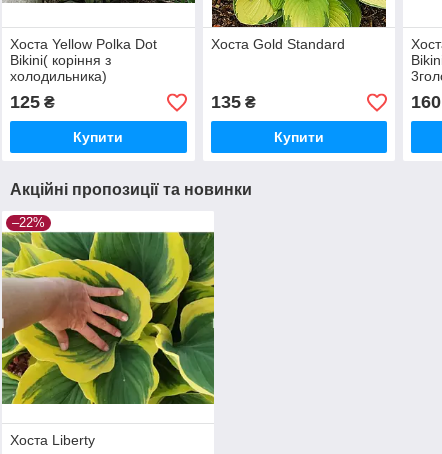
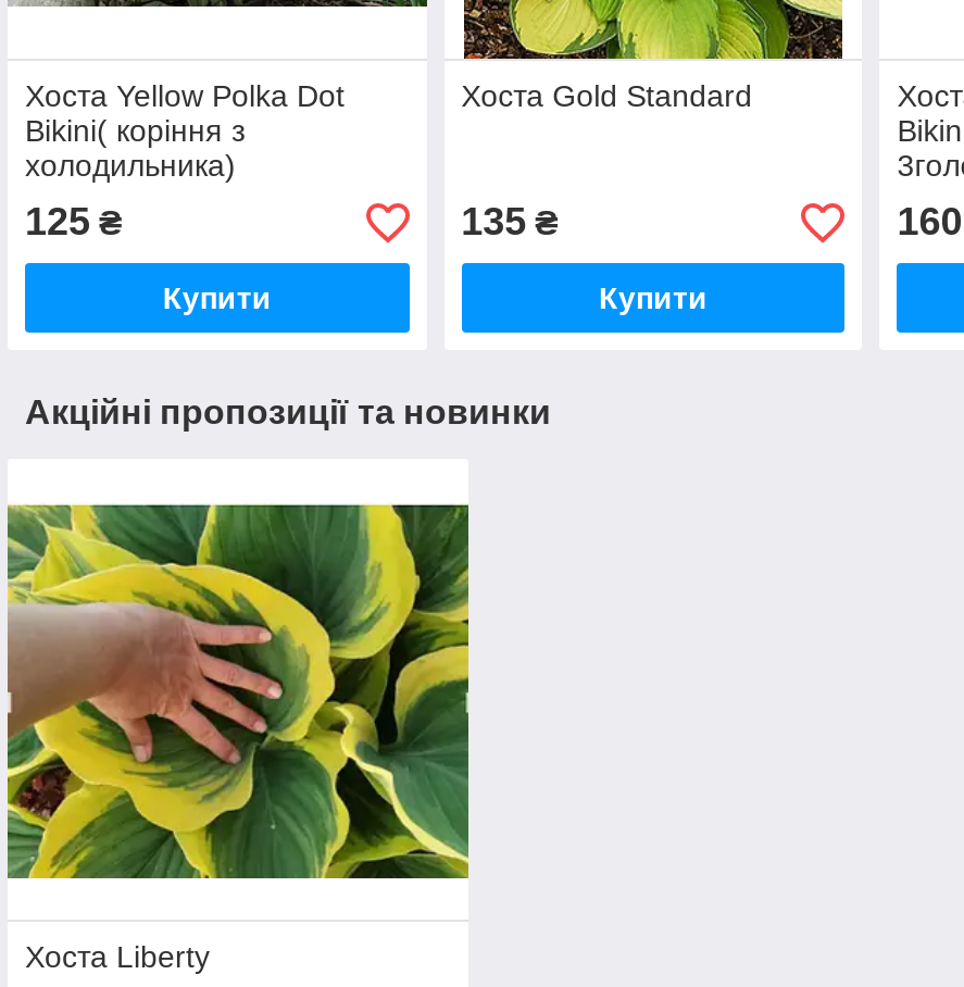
- –22%
